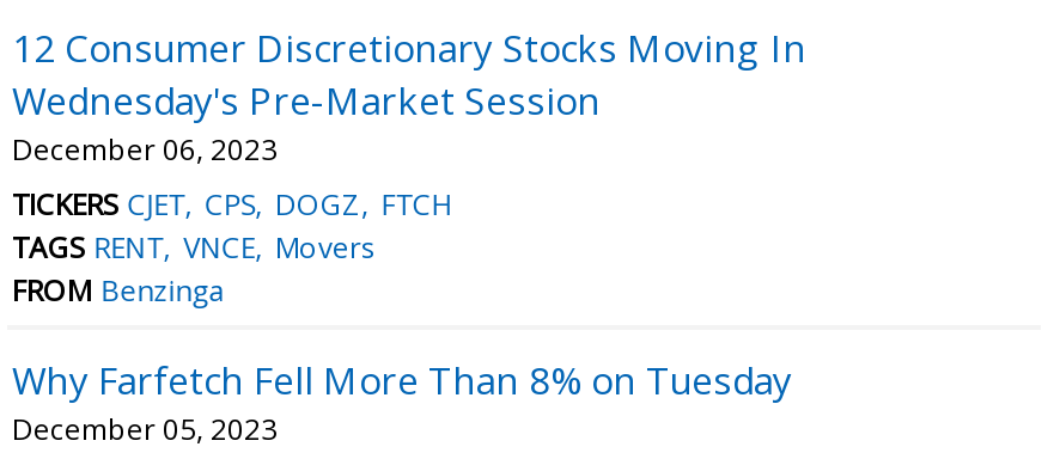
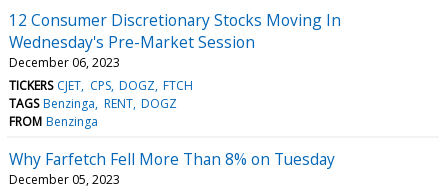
- TAGS RENT VNCE Movers
+ TAGS Benzinga RENT DOGZ
